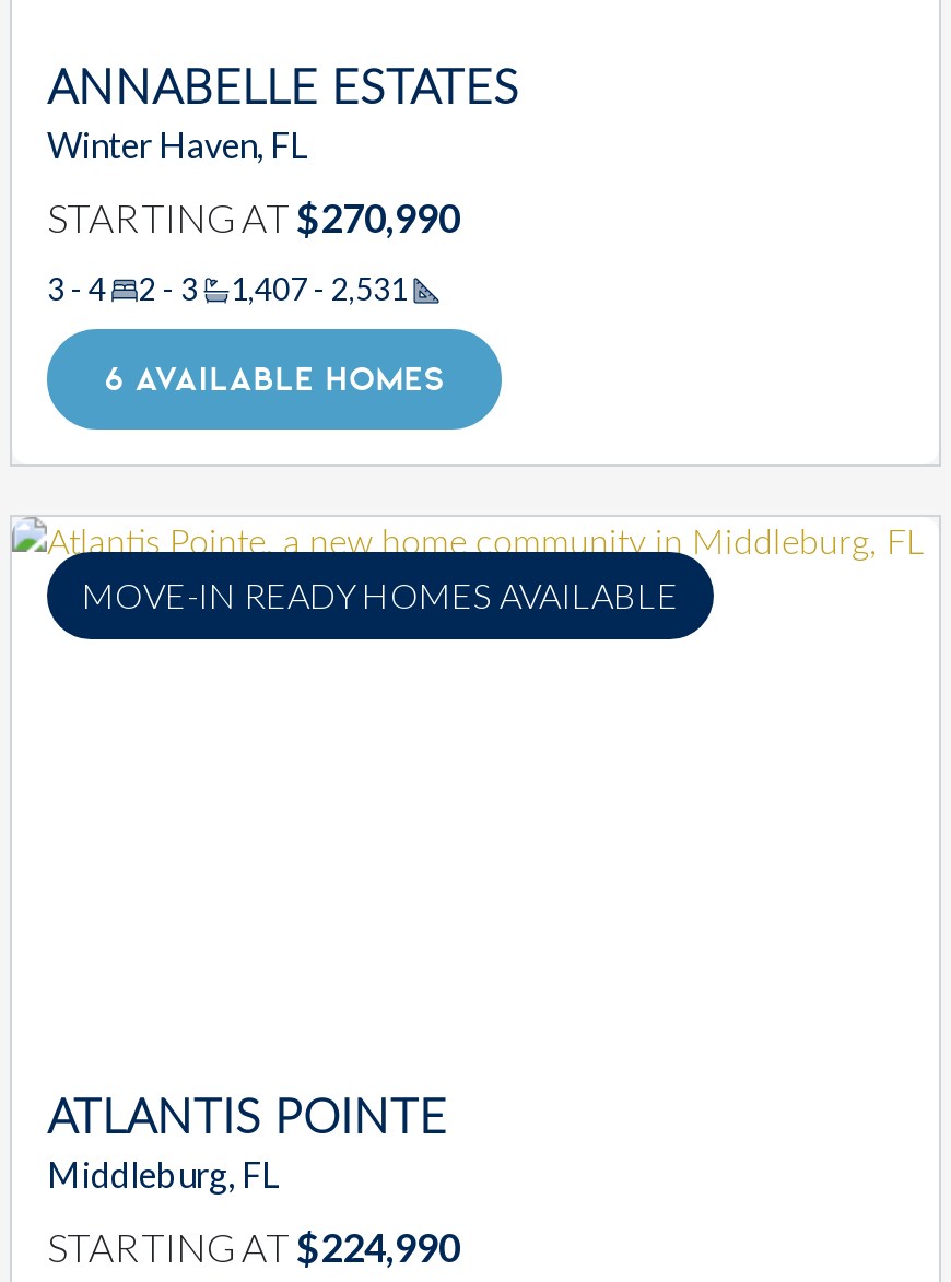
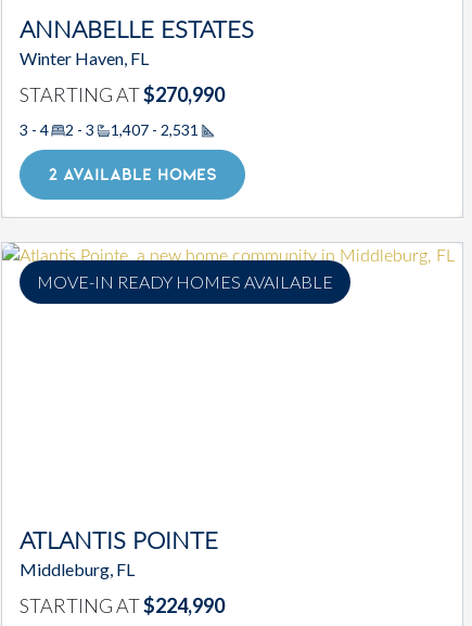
- 6 AVAILABLE HOMES
+ 2 AVAILABLE HOMES
